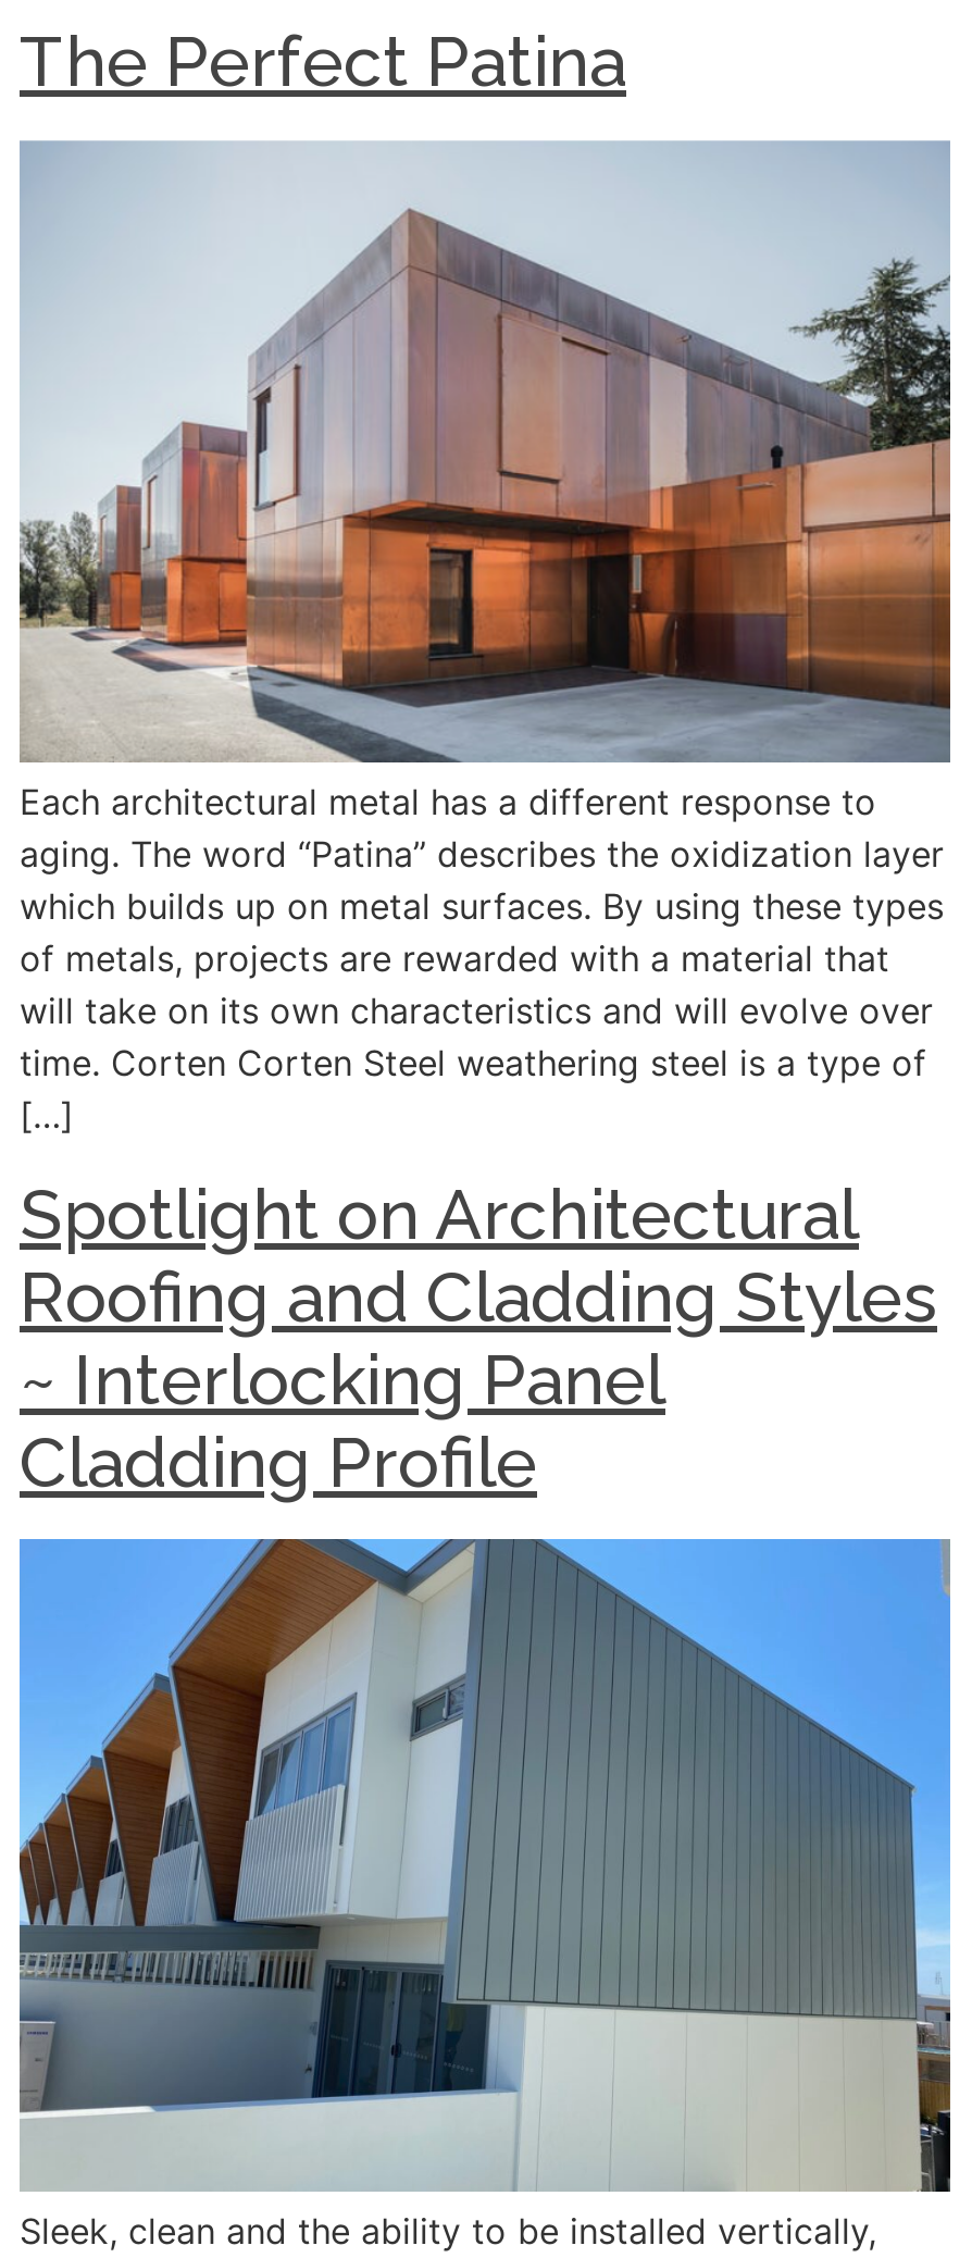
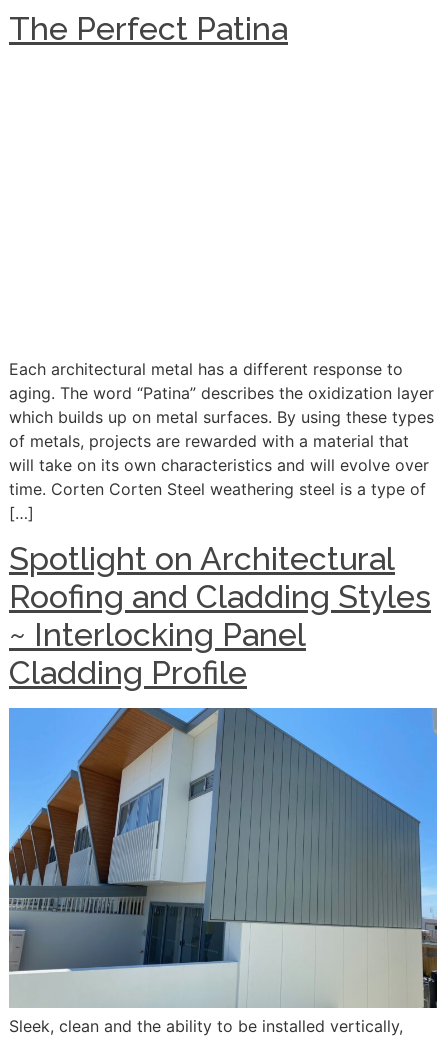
- [image]
